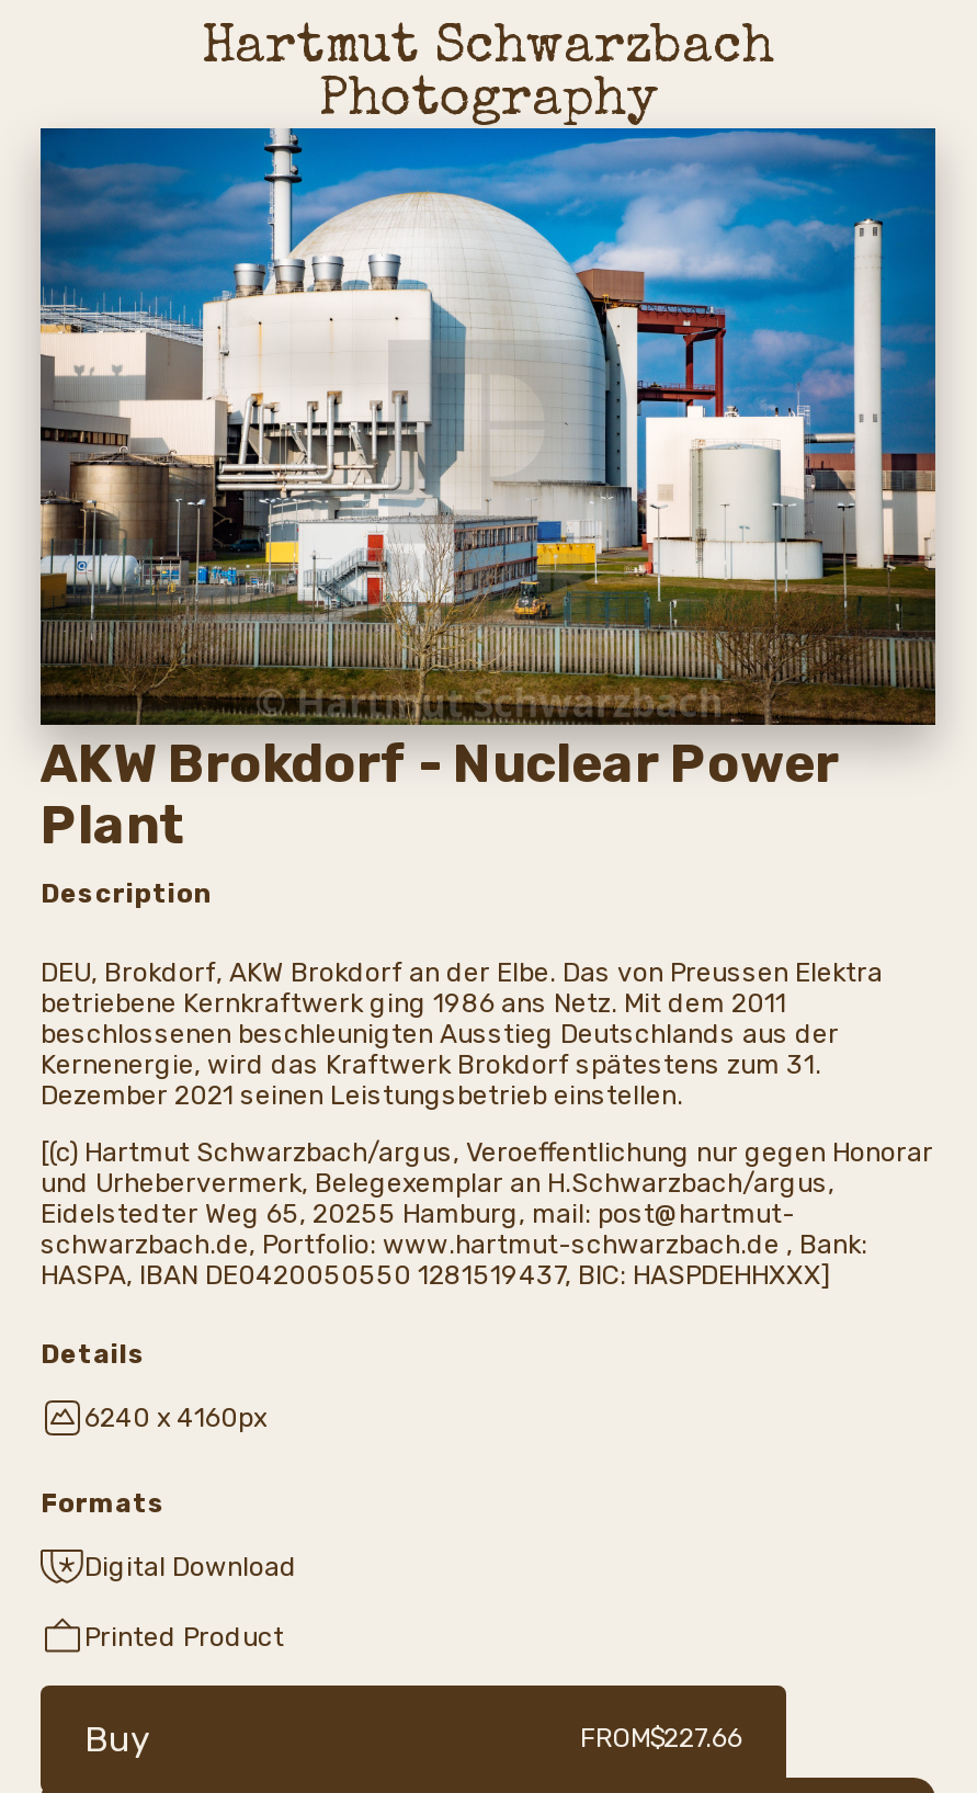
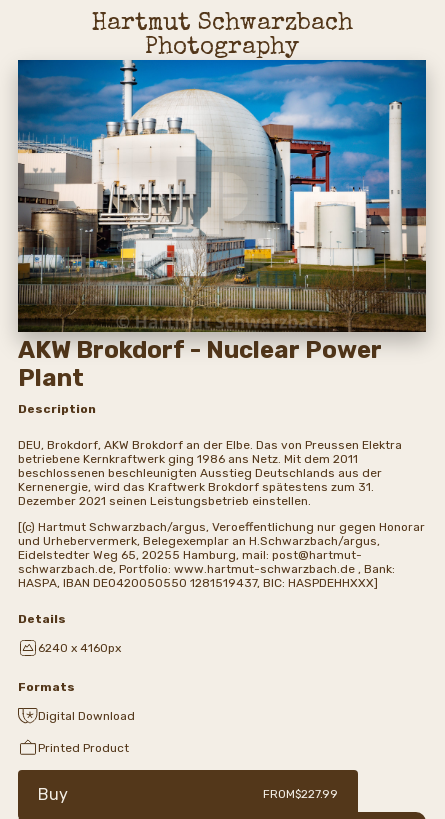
- FROM$227.66
+ FROM$227.99
